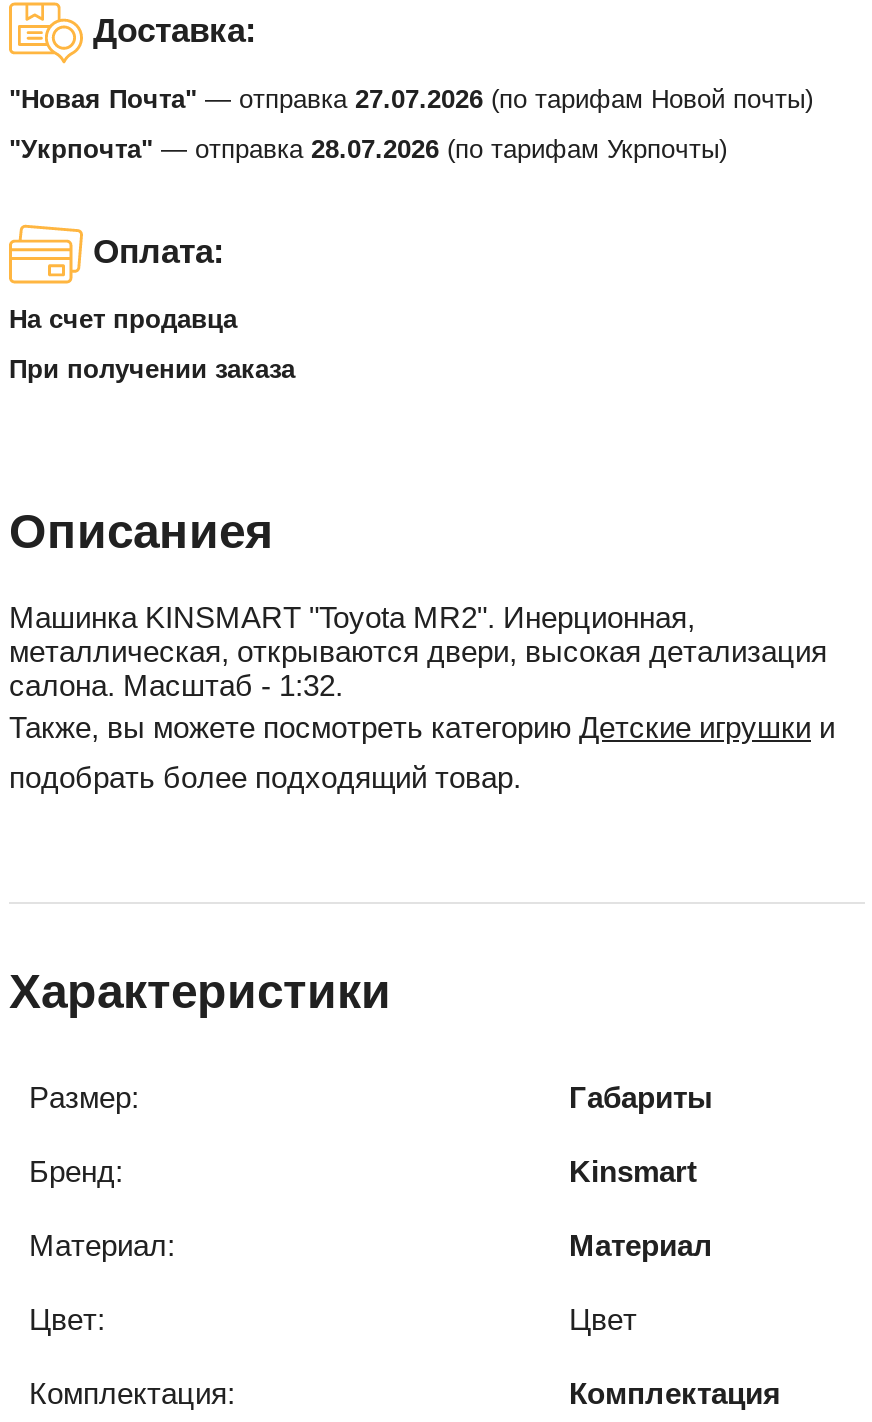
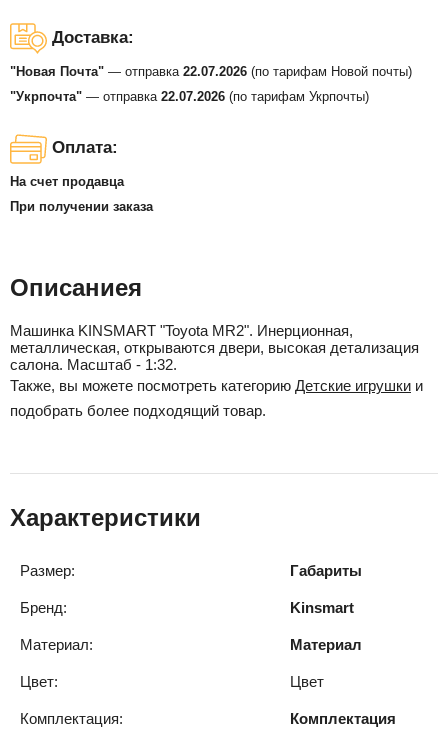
- "Новая Почта" — отправка 27.07.2026 (по тарифам Новой почты)
+ "Новая Почта" — отправка 22.07.2026 (по тарифам Новой почты)

- "Укрпочта" — отправка 28.07.2026 (по тарифам Укрпочты)
+ "Укрпочта" — отправка 22.07.2026 (по тарифам Укрпочты)
